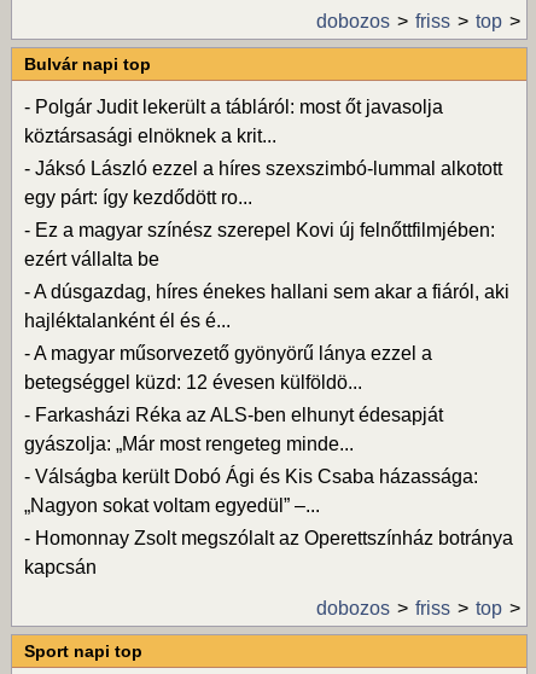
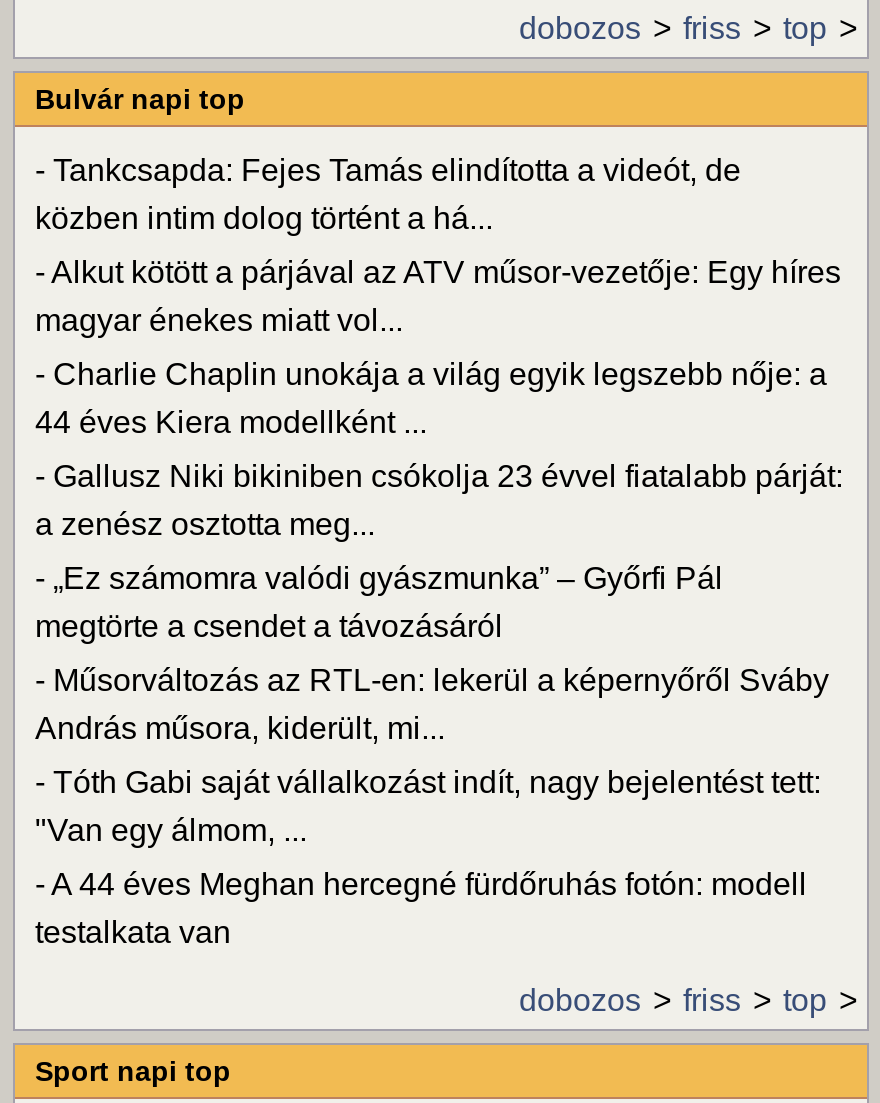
- - Polgár Judit lekerült a tábláról: most őt javasolja
- köztársasági elnöknek a krit...
+ - Tankcsapda: Fejes Tamás elindította a videót, de
+ közben intim dolog történt a há...

- - Jáksó László ezzel a híres szexszimbó-lummal alkotott
- egy párt: így kezdődött ro...
+ - Alkut kötött a párjával az ATV műsor-vezetője: Egy híres
+ magyar énekes miatt vol...

- - Ez a magyar színész szerepel Kovi új felnőttfilmjében:
- ezért vállalta be
+ - Charlie Chaplin unokája a világ egyik legszebb nője: a
+ 44 éves Kiera modellként ...

- - A dúsgazdag, híres énekes hallani sem akar a fiáról, aki
- hajléktalanként él és é...
+ - Gallusz Niki bikiniben csókolja 23 évvel fiatalabb párját:
+ a zenész osztotta meg...

- - A magyar műsorvezető gyönyörű lánya ezzel a
- betegséggel küzd: 12 évesen külföldö...
+ - „Ez számomra valódi gyászmunka” – Győrfi Pál
+ megtörte a csendet a távozásáról

- - Farkasházi Réka az ALS-ben elhunyt édesapját
- gyászolja: „Már most rengeteg minde...
+ - Műsorváltozás az RTL-en: lekerül a képernyőről Sváby
+ András műsora, kiderült, mi...

- - Válságba került Dobó Ági és Kis Csaba házassága:
- „Nagyon sokat voltam egyedül” –...
+ - Tóth Gabi saját vállalkozást indít, nagy bejelentést tett:
+ "Van egy álmom, ...

- - Homonnay Zsolt megszólalt az Operettszínház botránya
- kapcsán
+ - A 44 éves Meghan hercegné fürdőruhás fotón: modell
+ testalkata van
